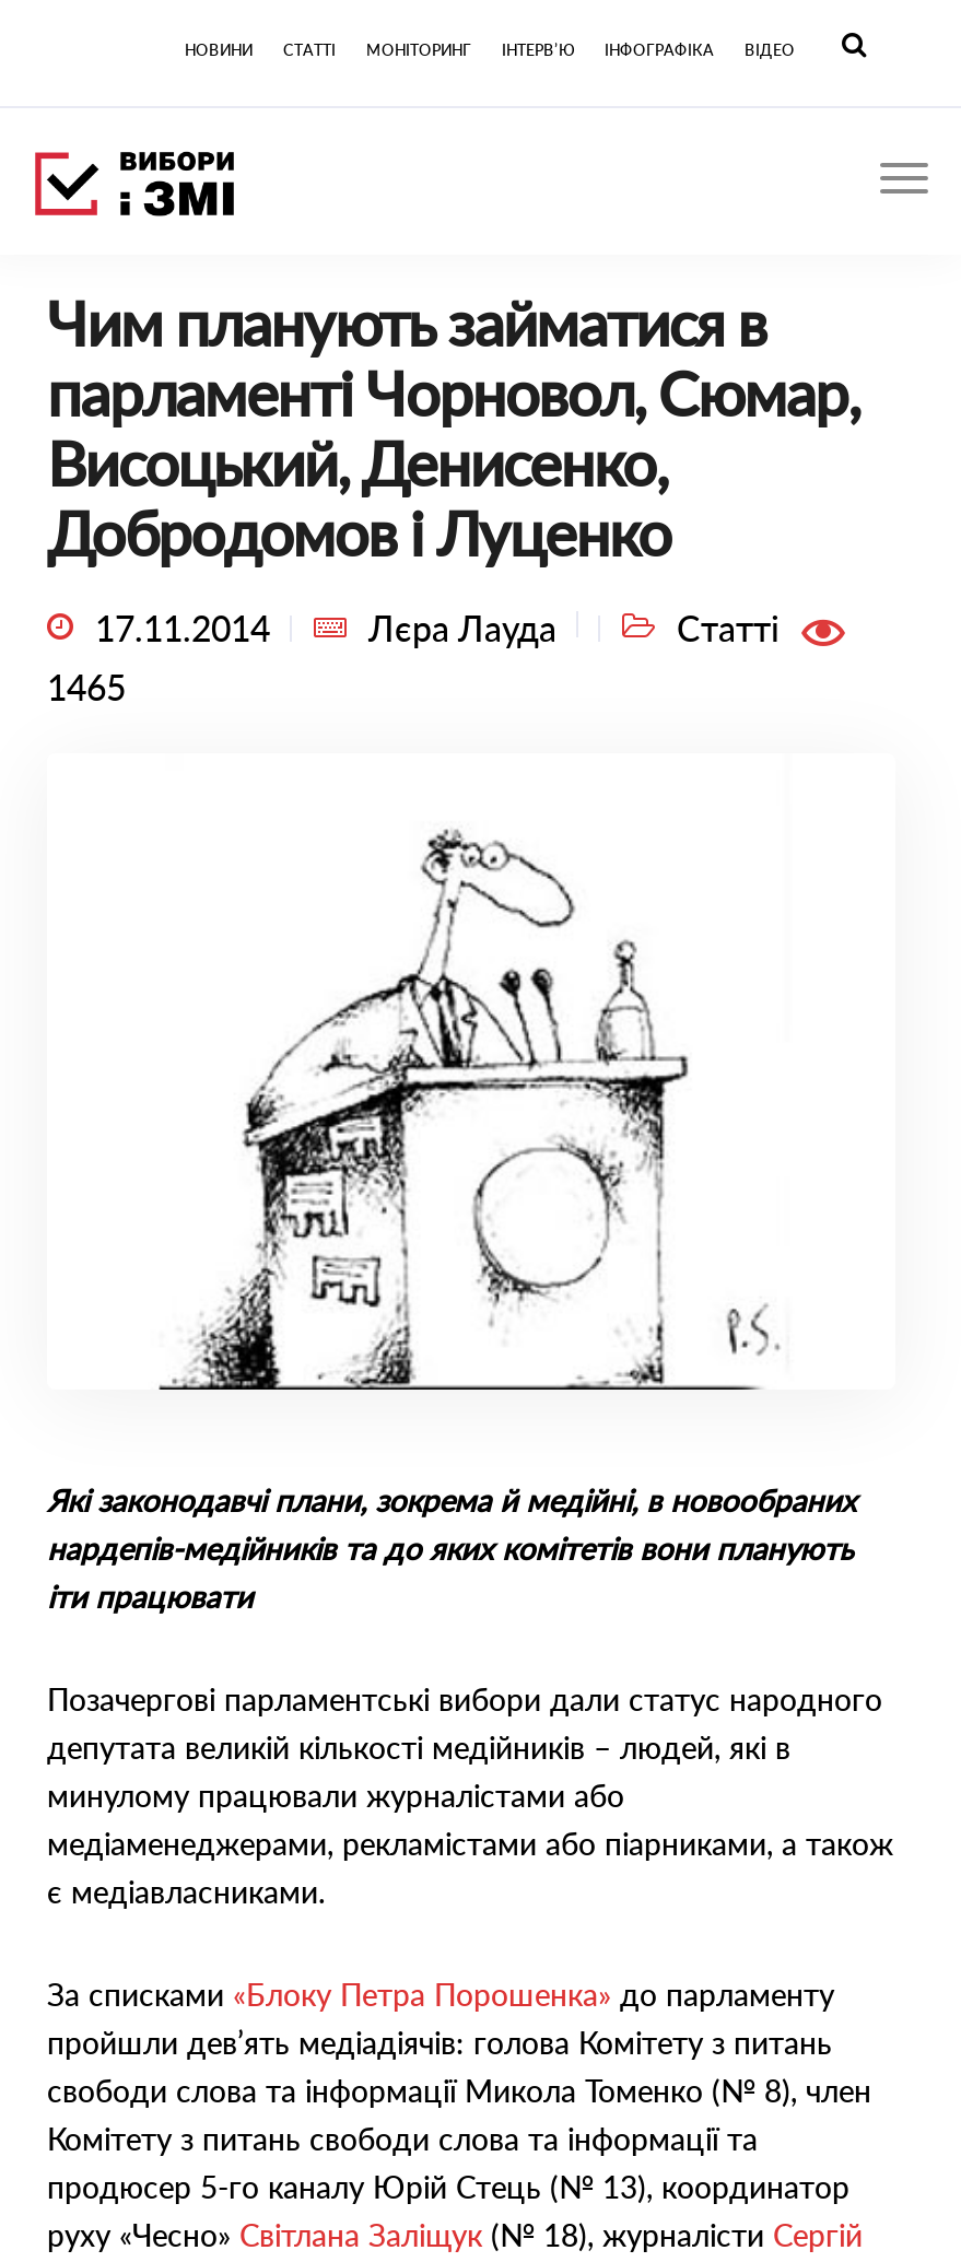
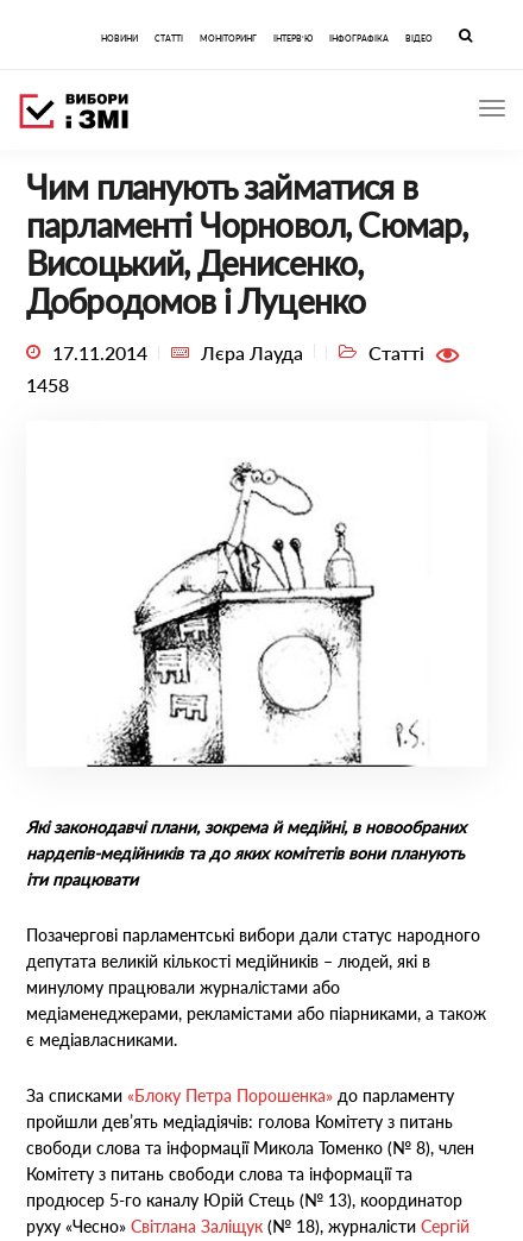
- 1465
+ 1458
